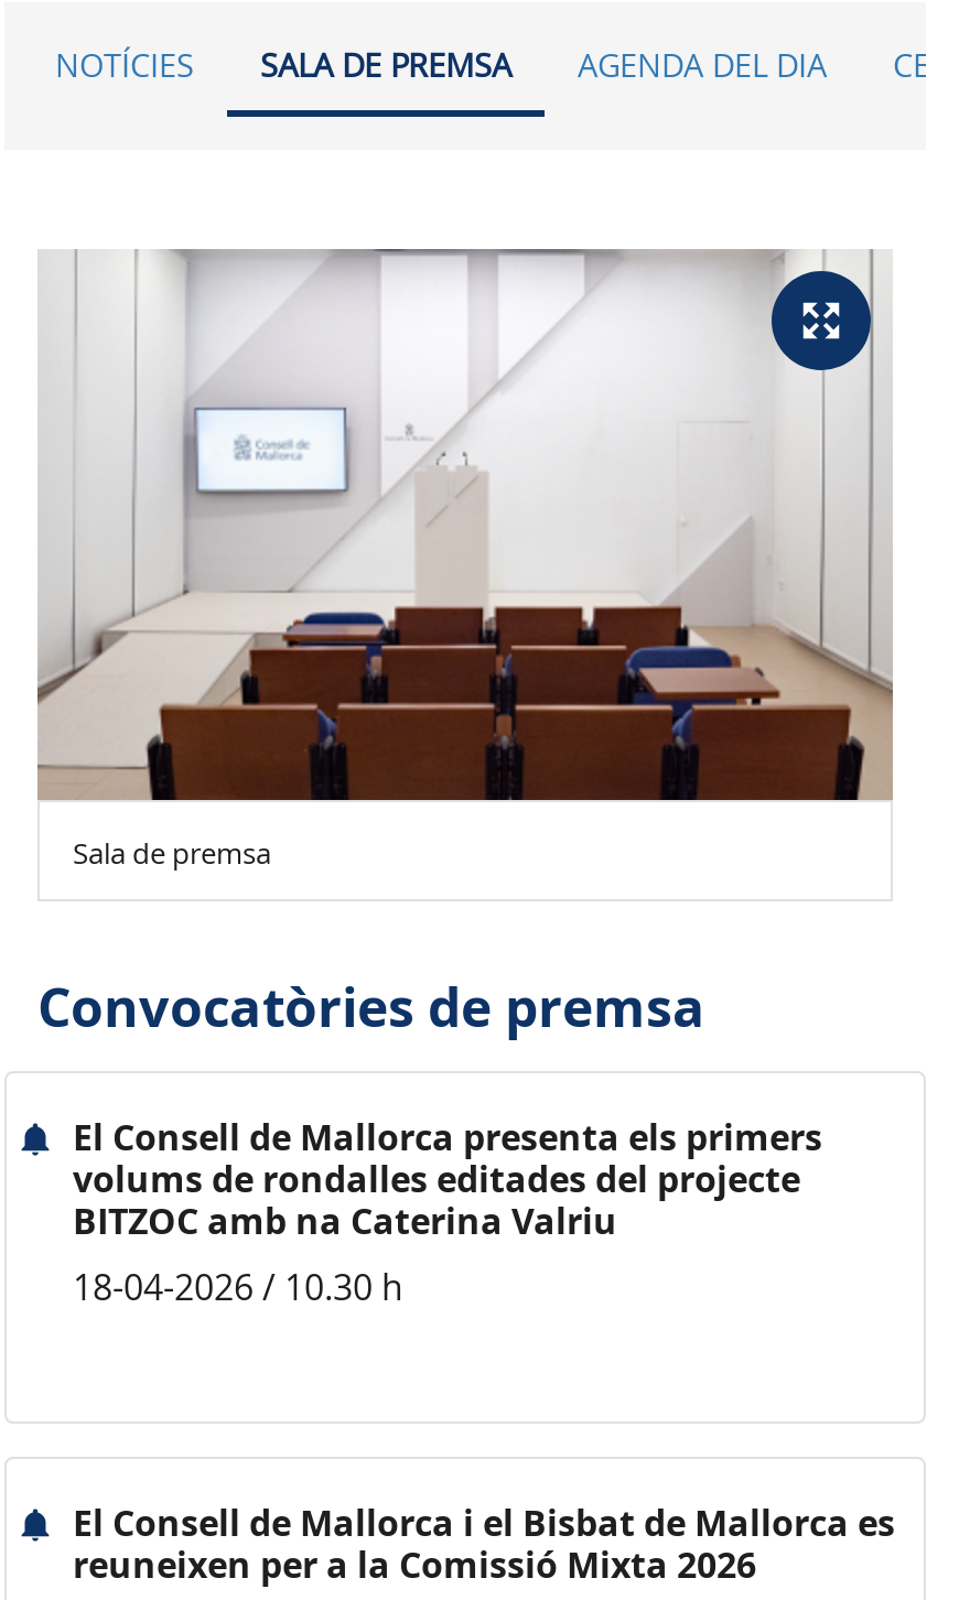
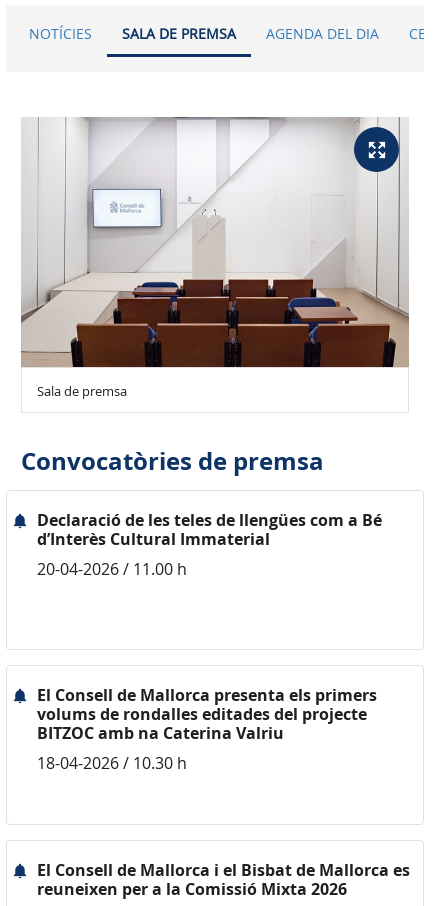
+ Declaració de les teles de llengües com a Bé
+ d’Interès Cultural Immaterial
+ 20-04-2026 / 11.00 h
